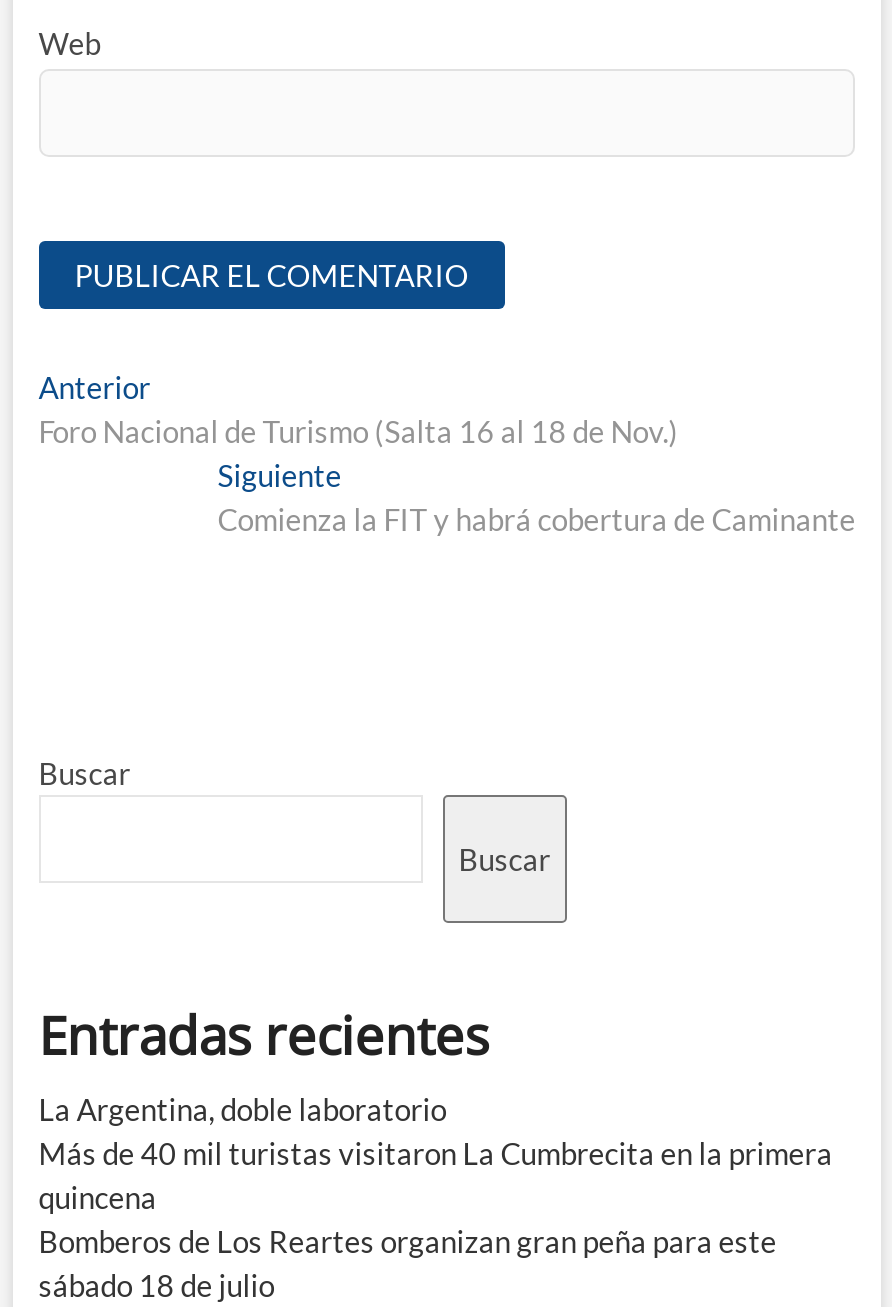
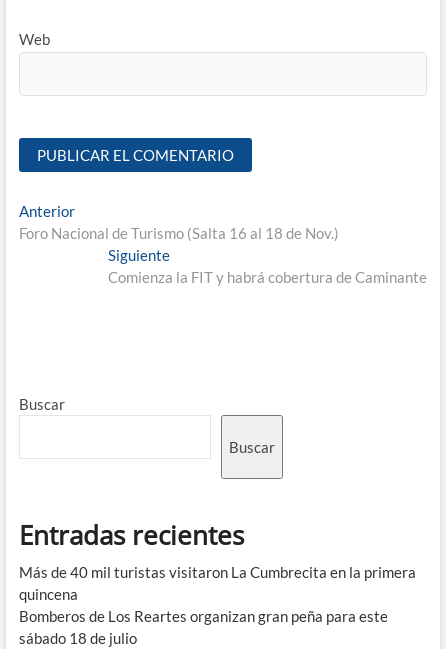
- La Argentina, doble laboratorio
